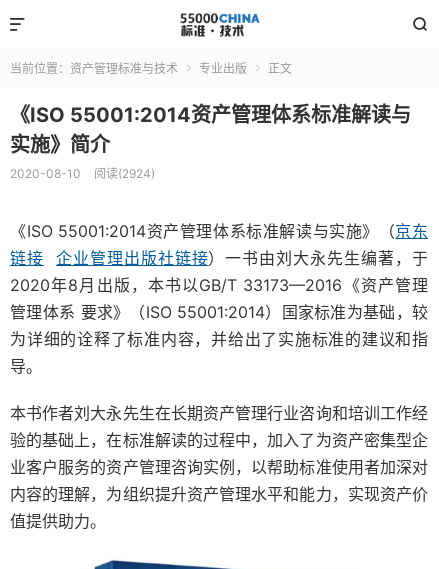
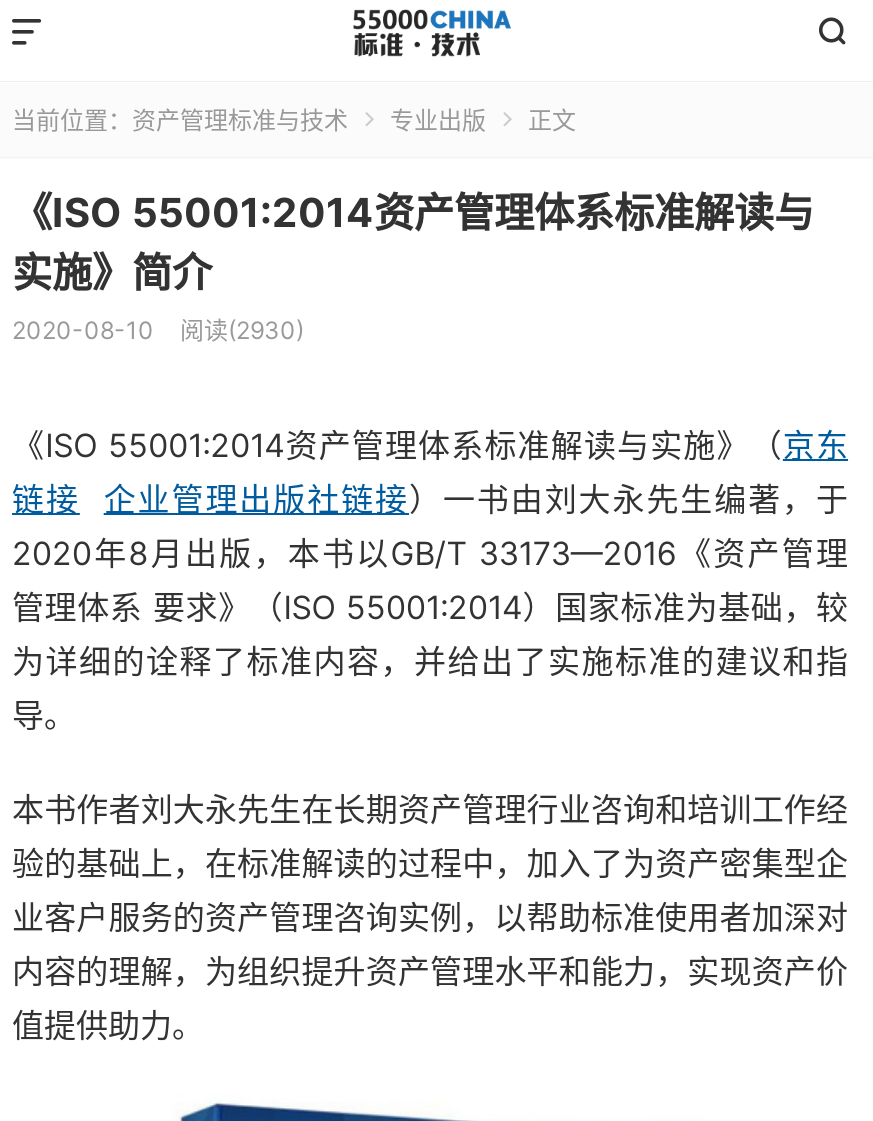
- 2020-08-10 阅读(2924)
+ 2020-08-10 阅读(2930)
